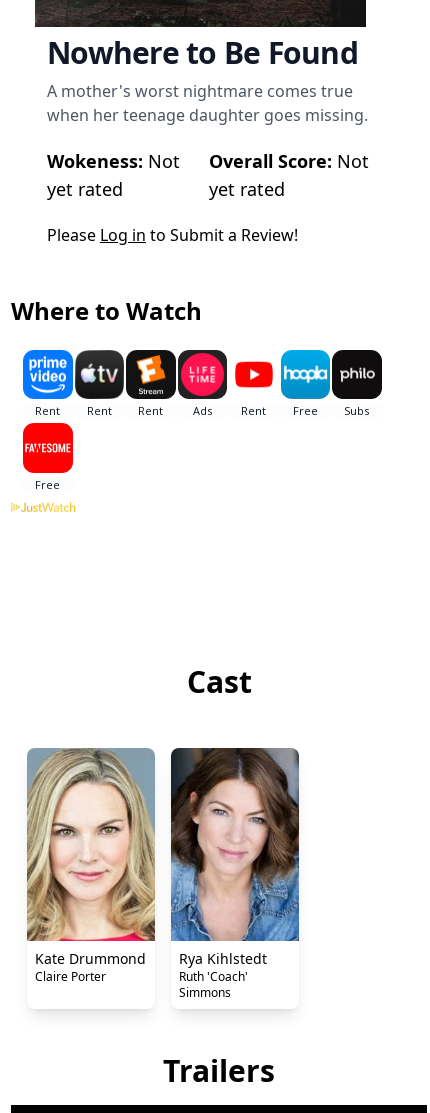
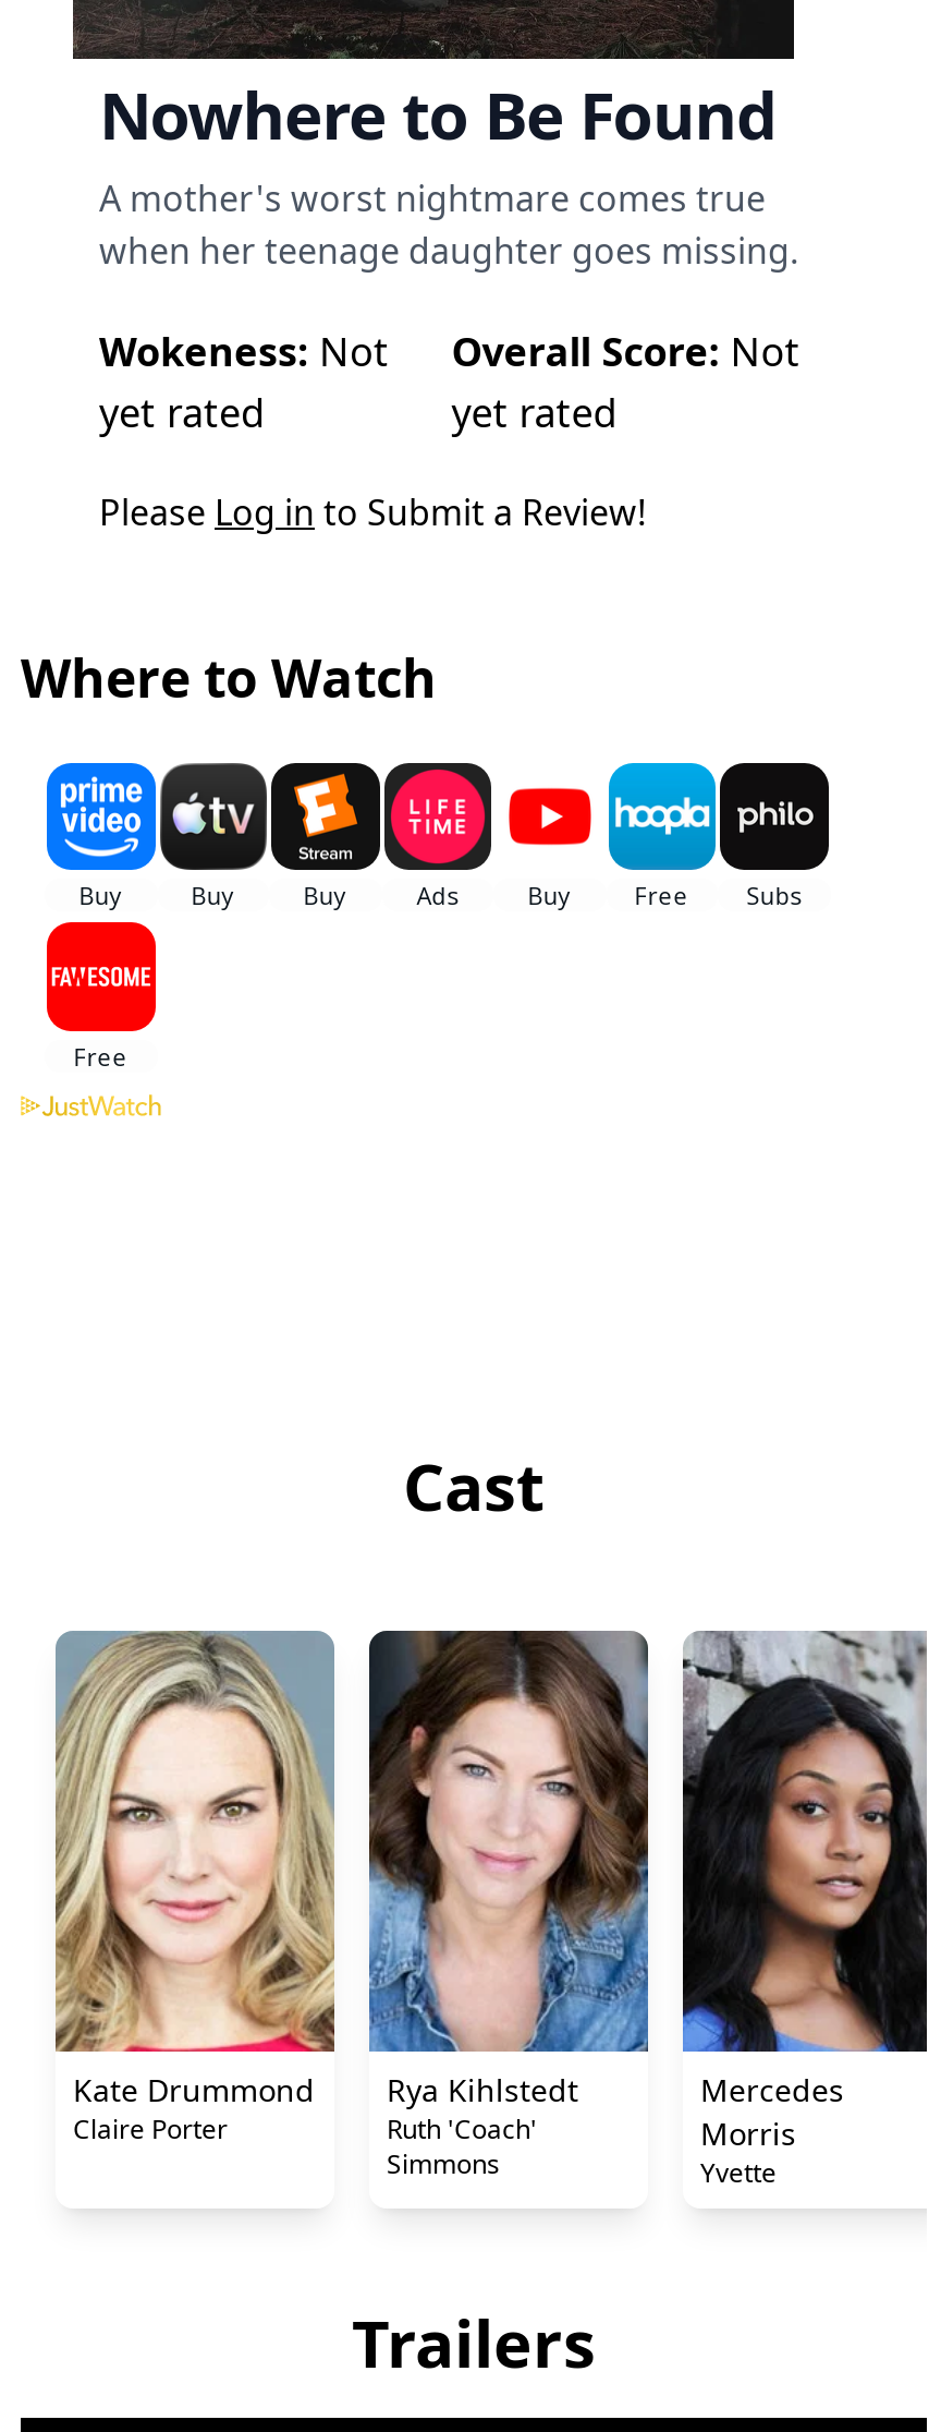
+ [image]
+ Mercedes
+ Morris
+ Yvette
